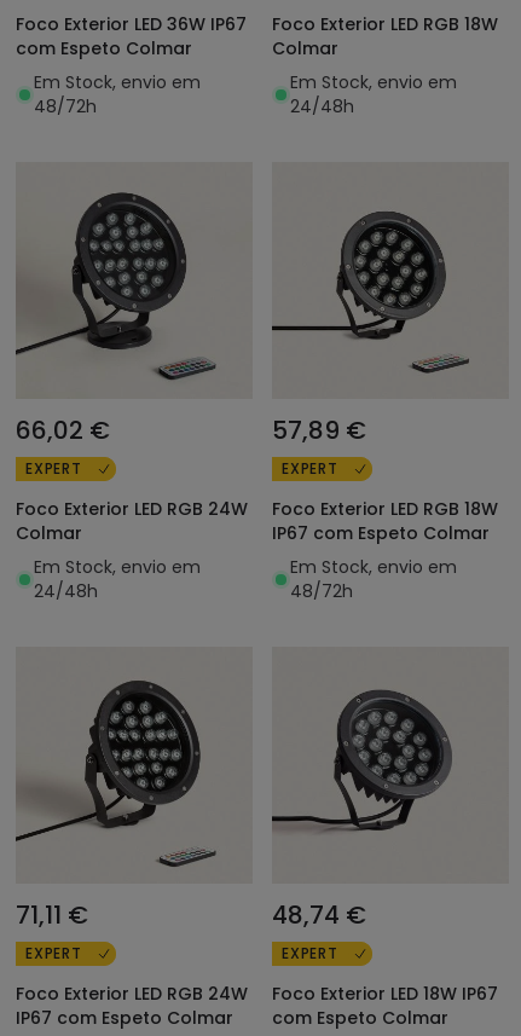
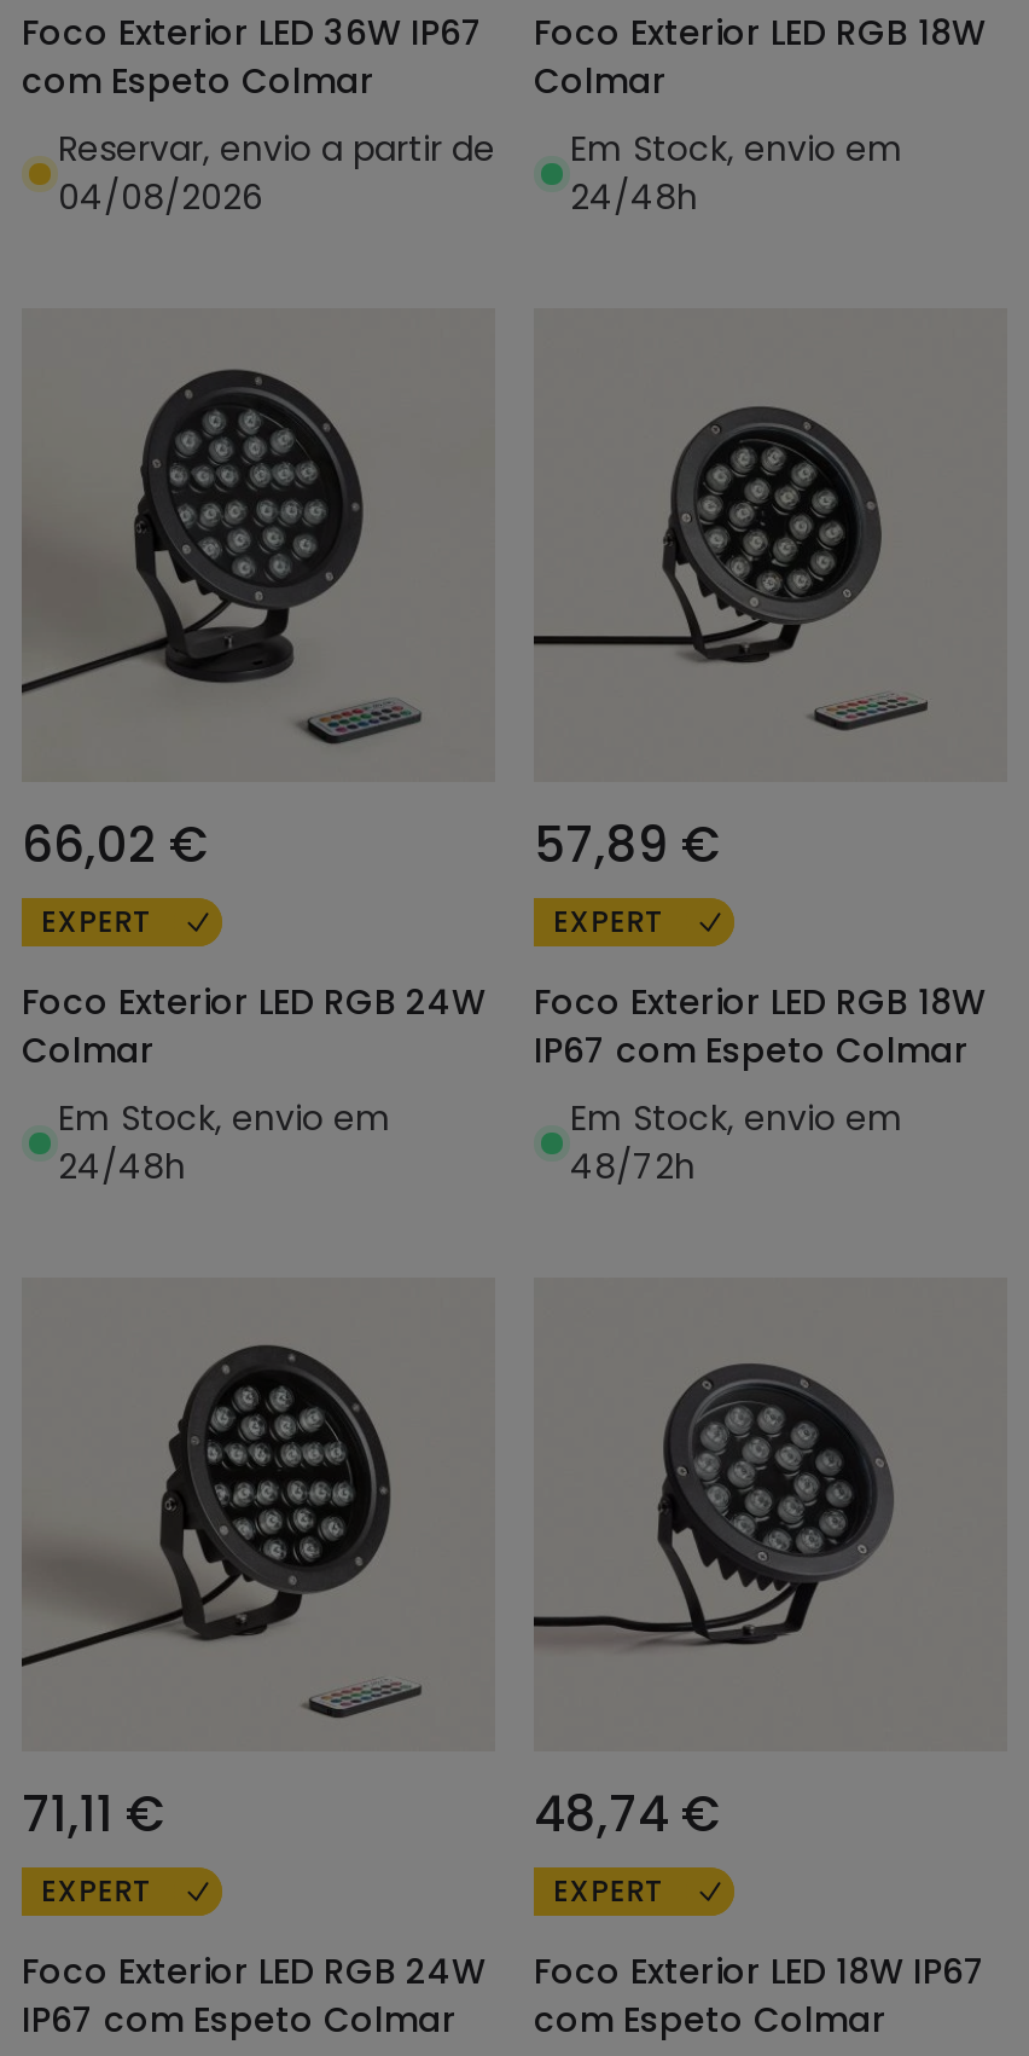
- Em Stock, envio em
- 48/72h
+ Reservar, envio a partir de
+ 04/08/2026
